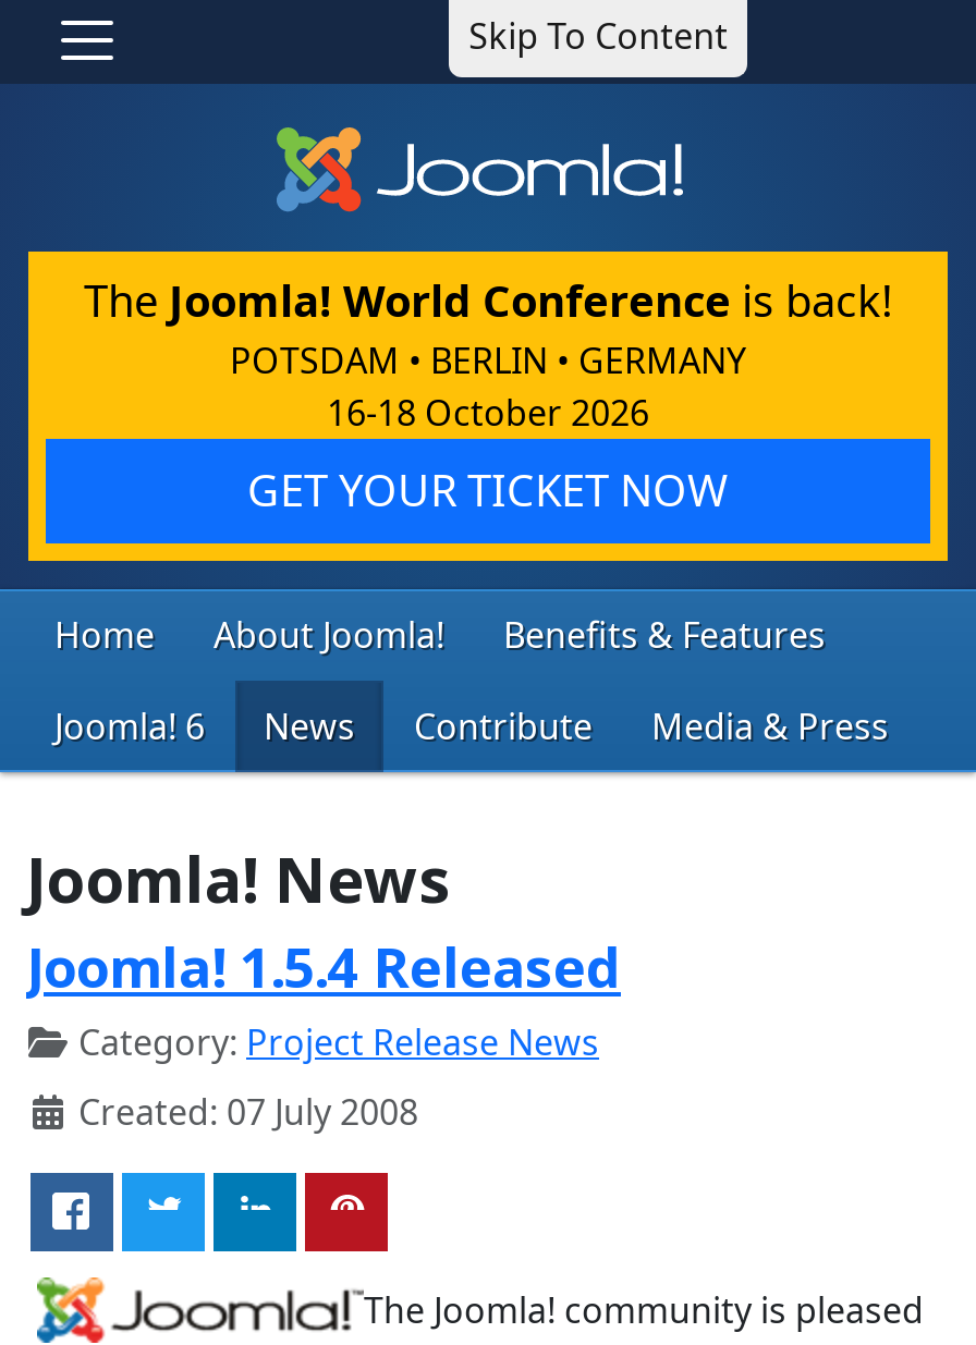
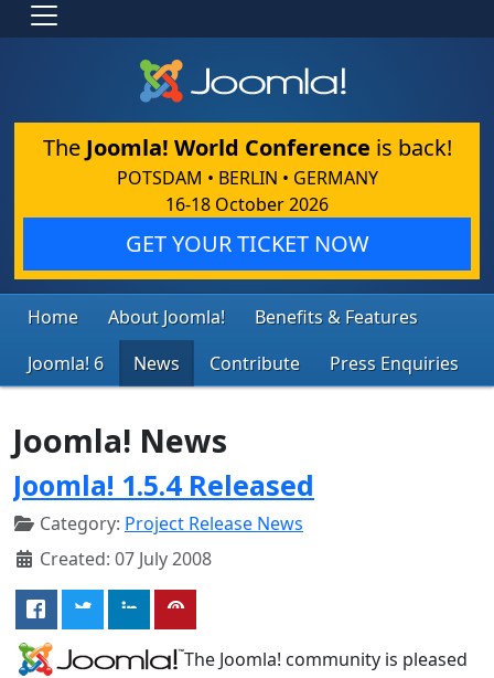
- Skip To Content

- Media & Press
+ Press Enquiries
